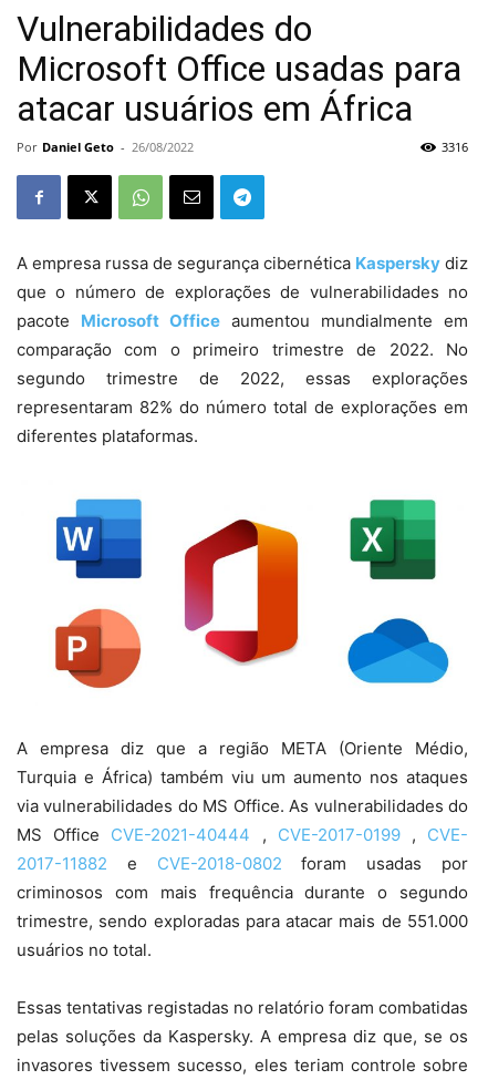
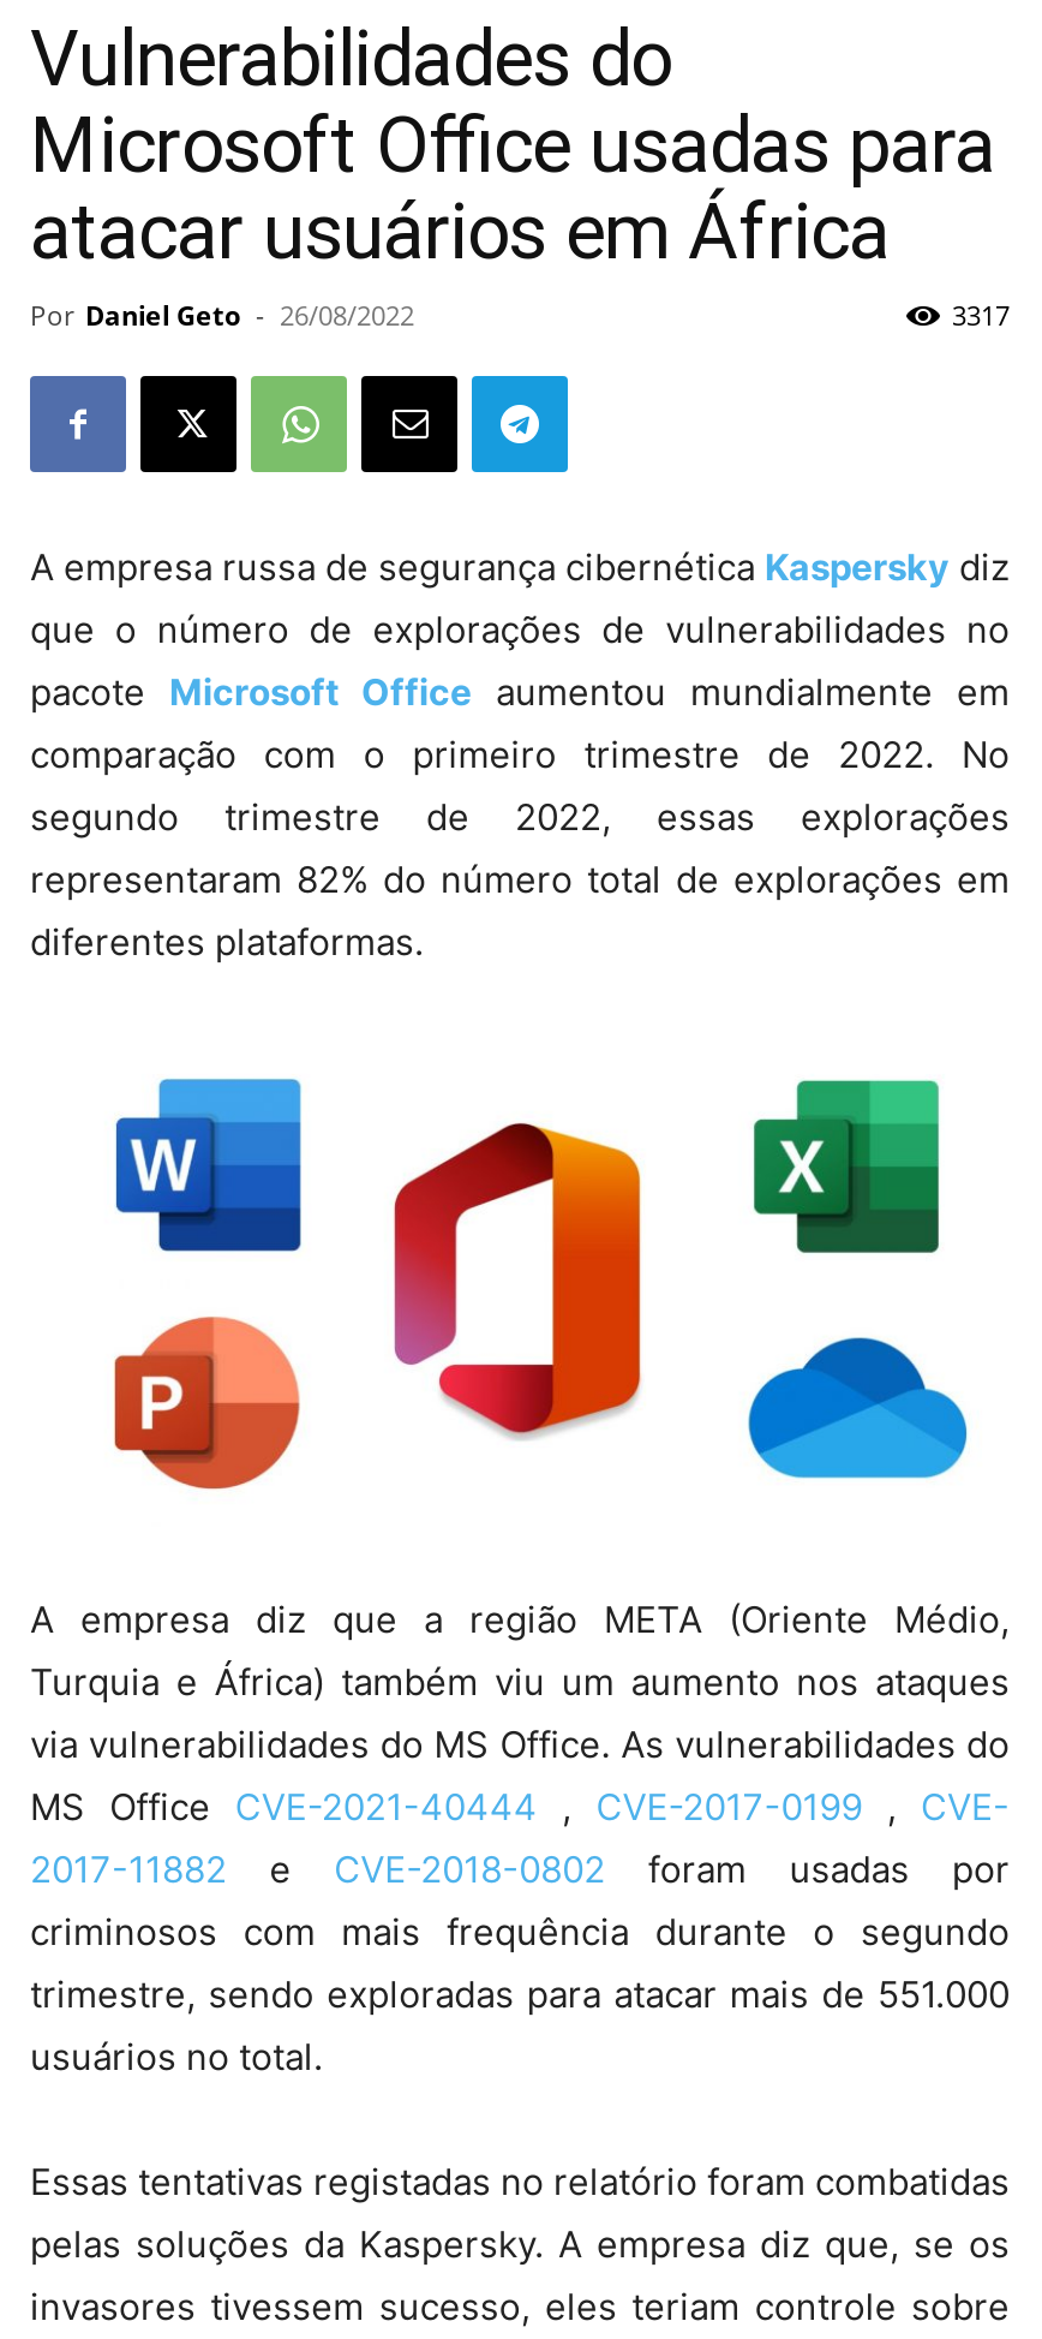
- 3316
+ 3317
